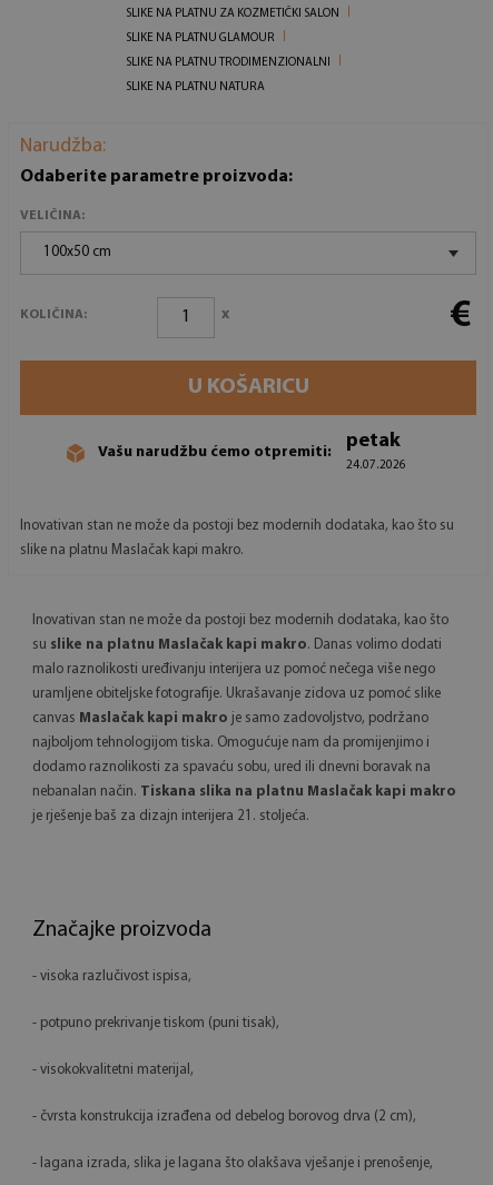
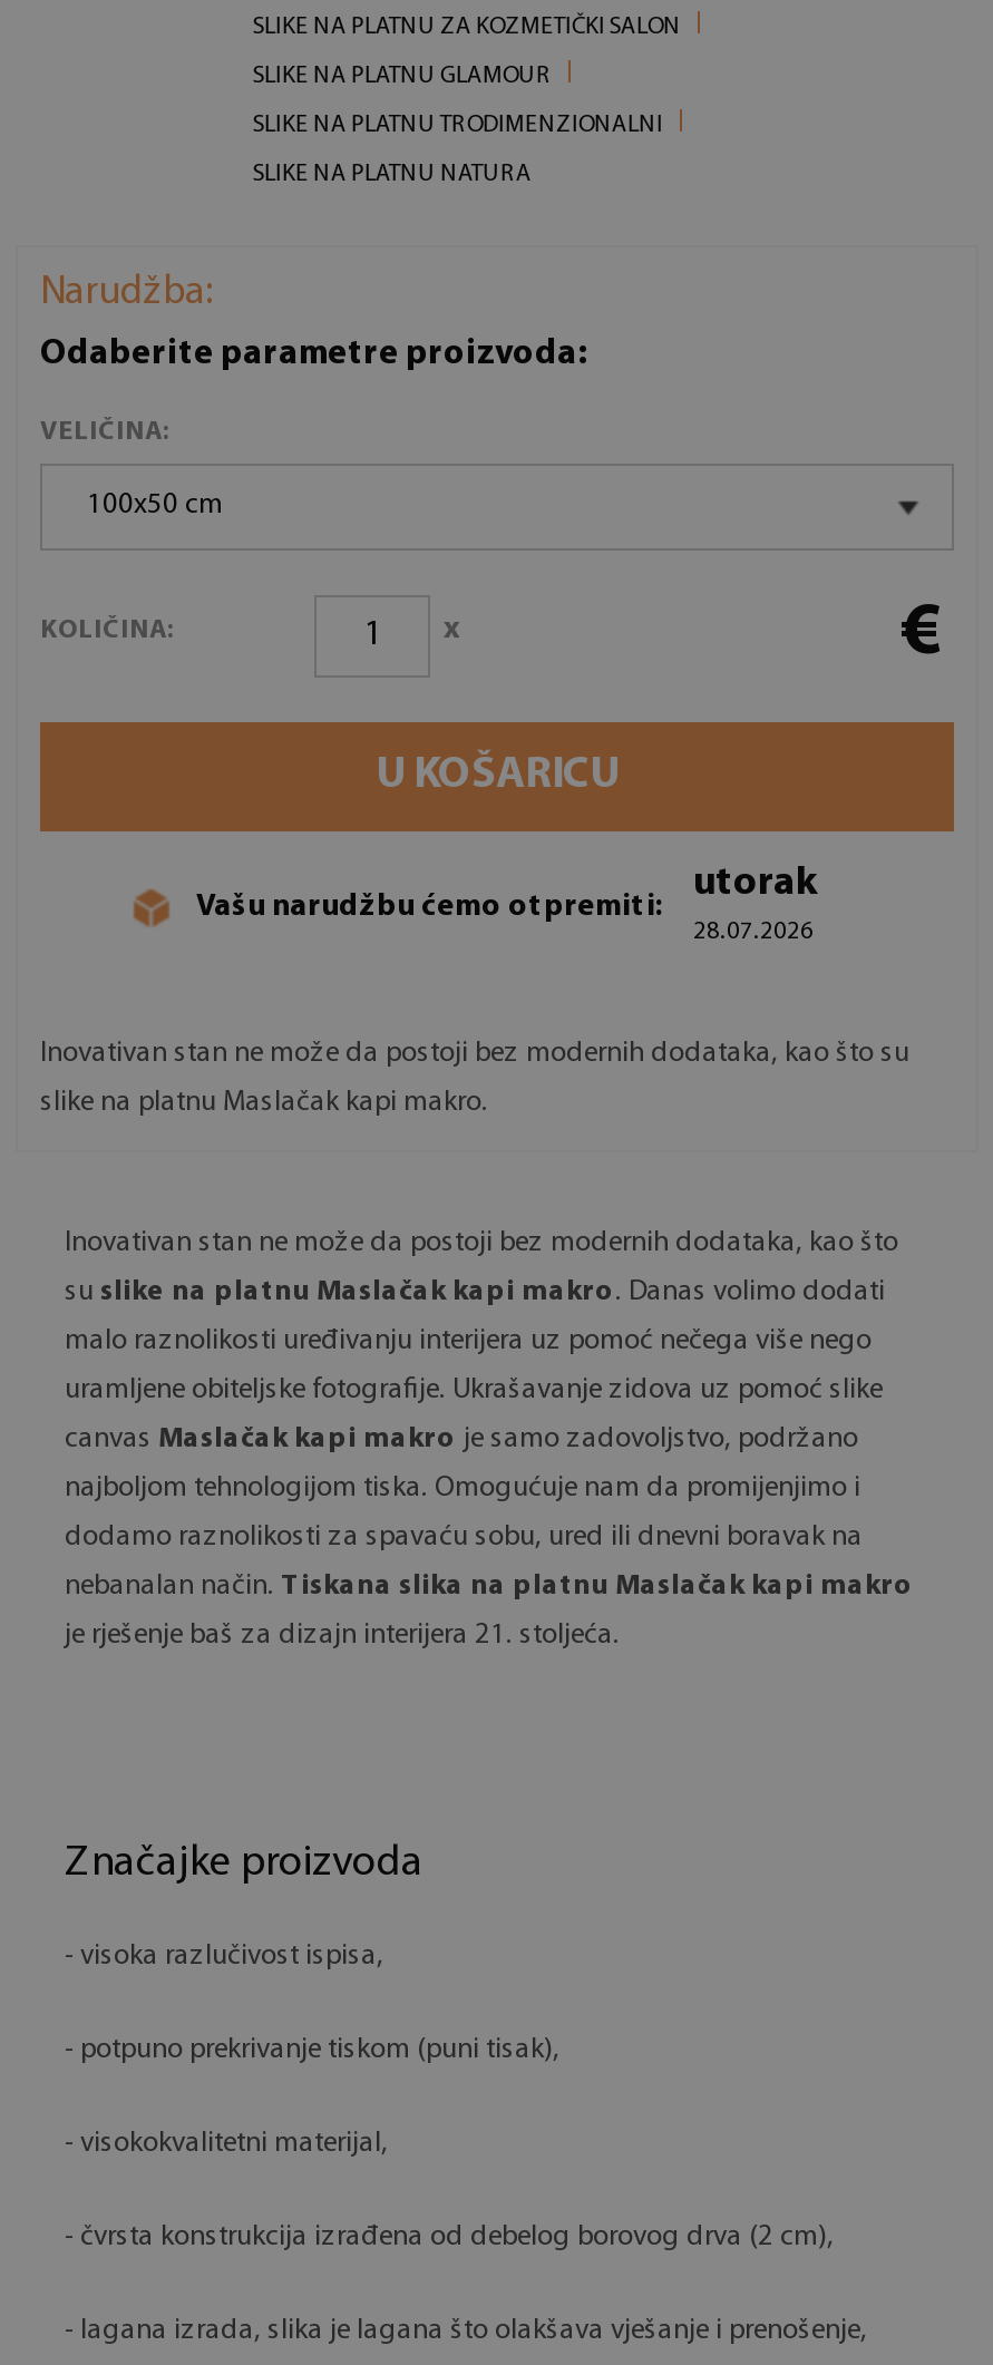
- petak
- 24.07.2026
+ utorak
+ 28.07.2026
